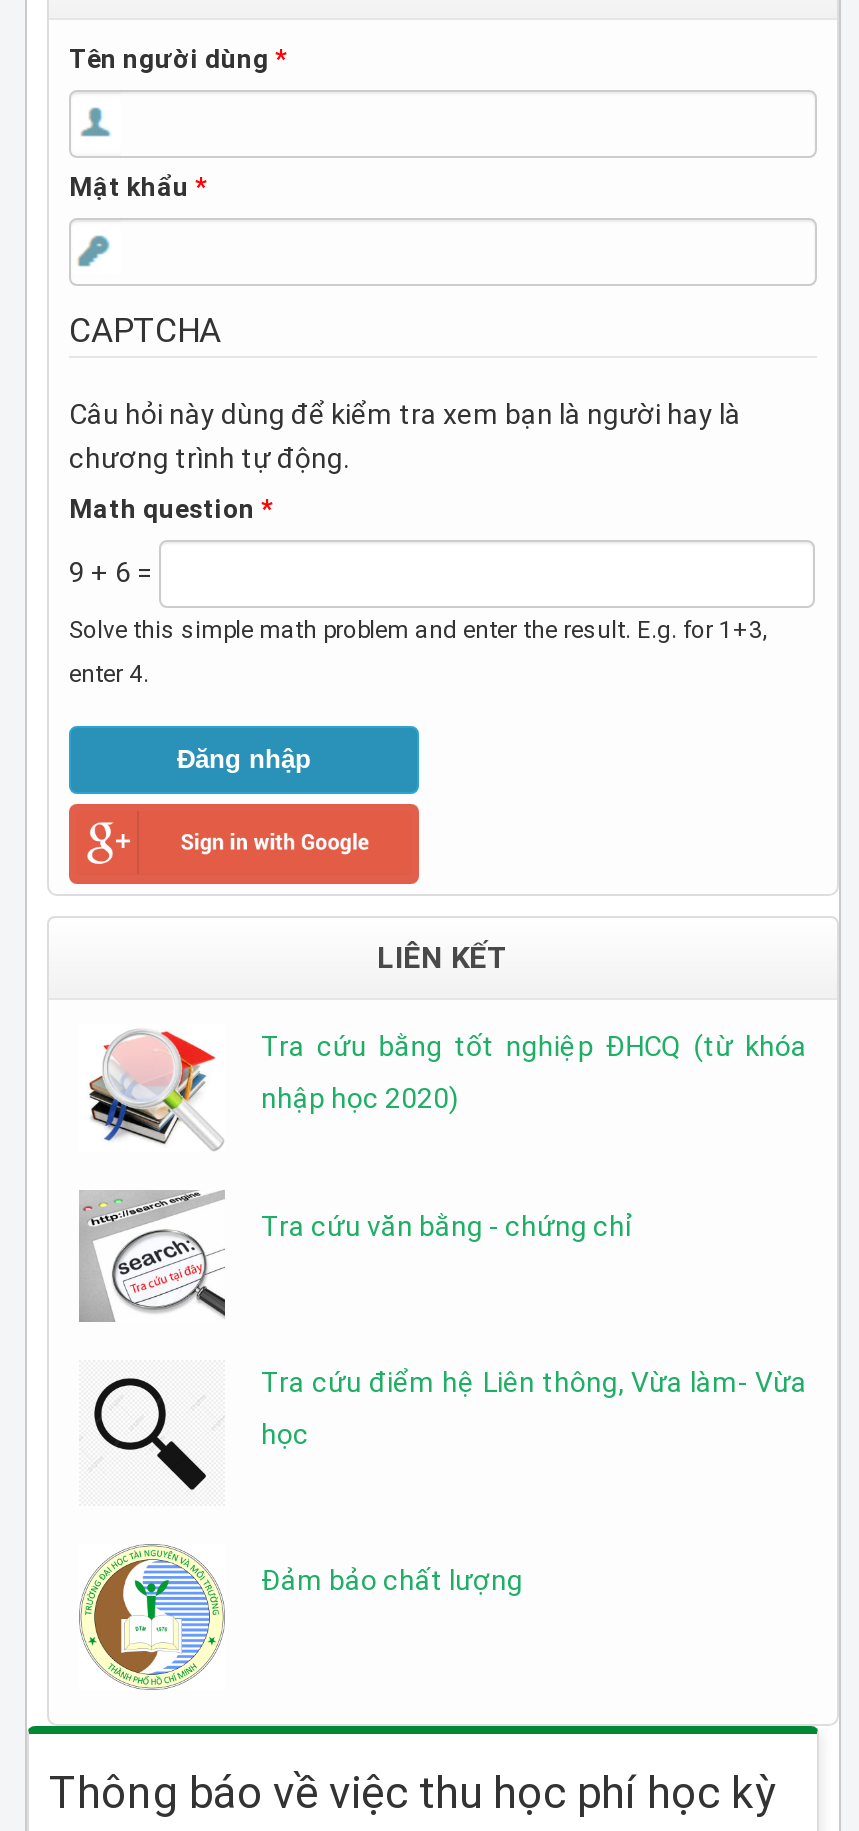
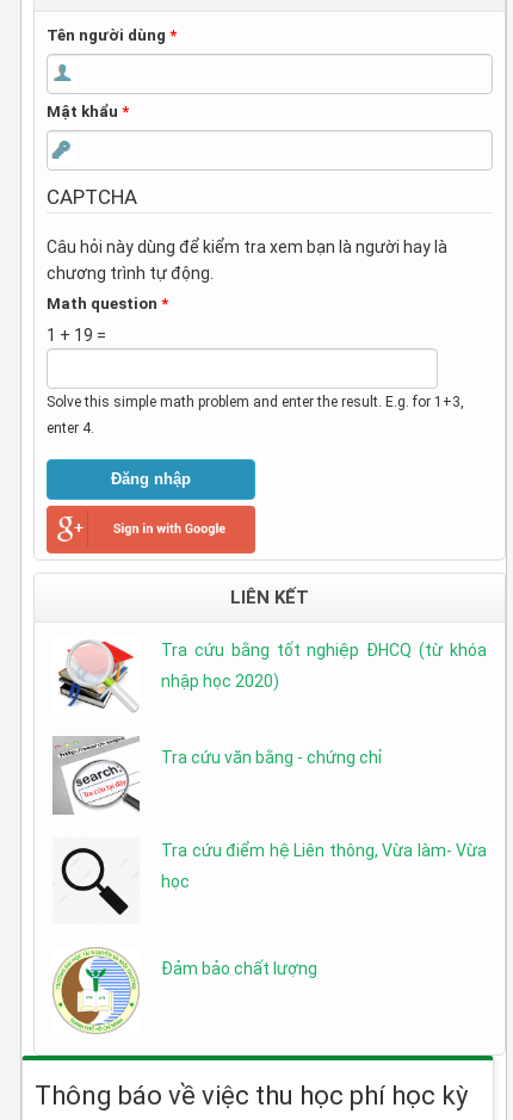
- 9 + 6 =
+ 1 + 19 =
